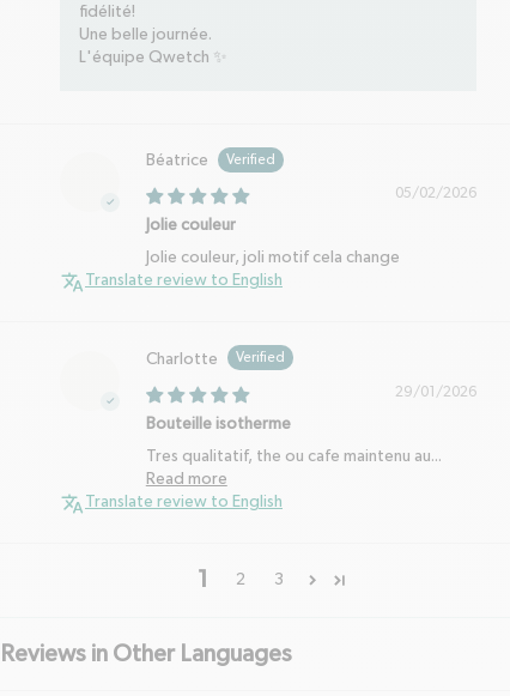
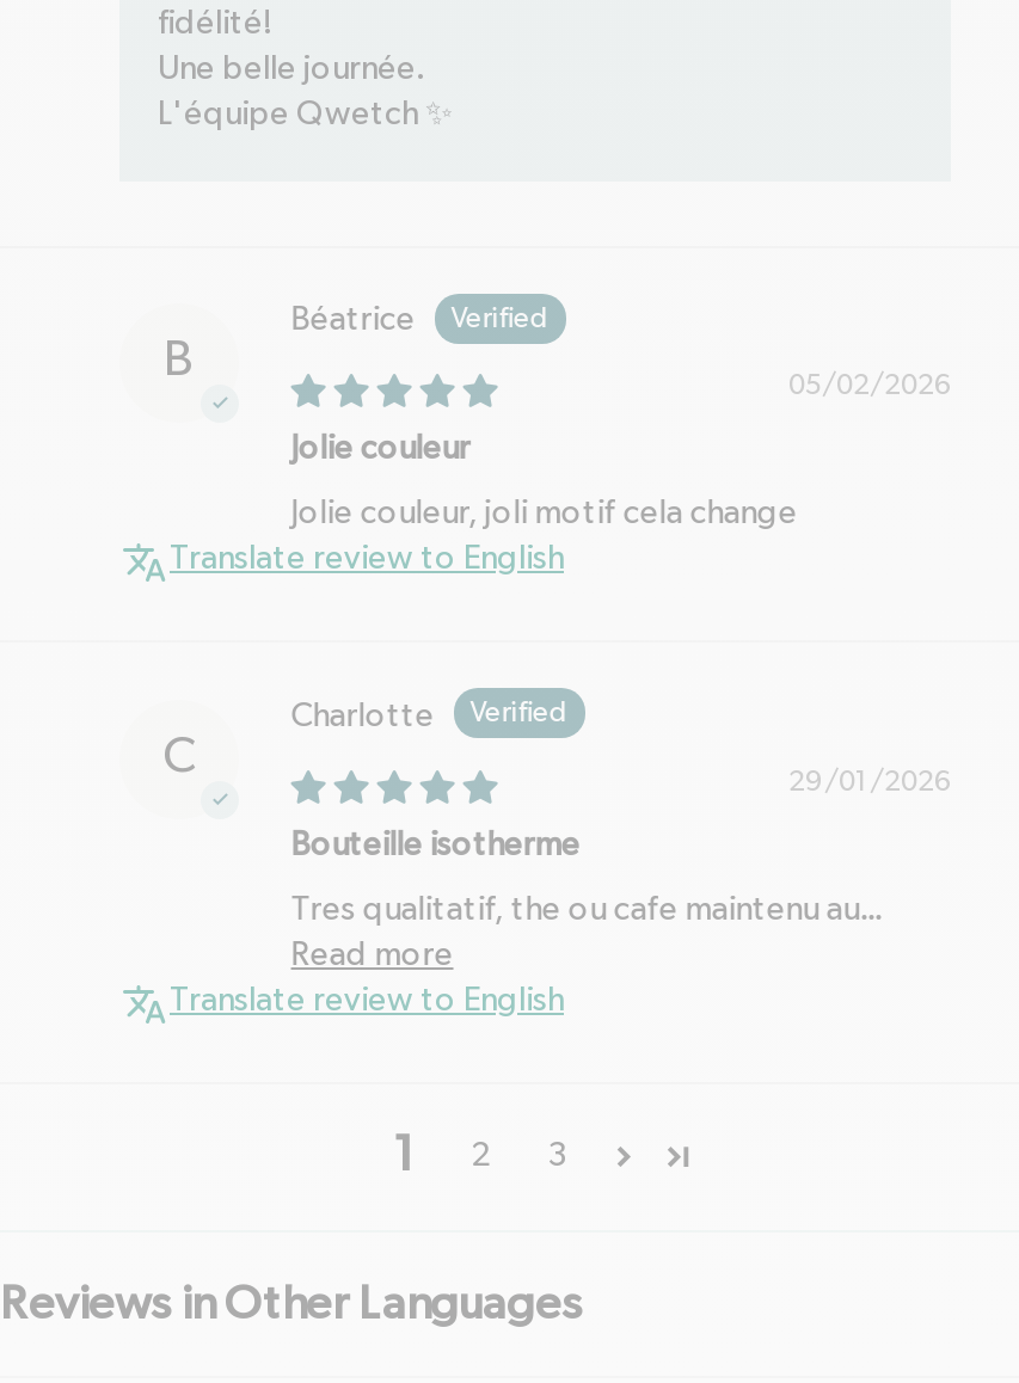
+ B

+ C
